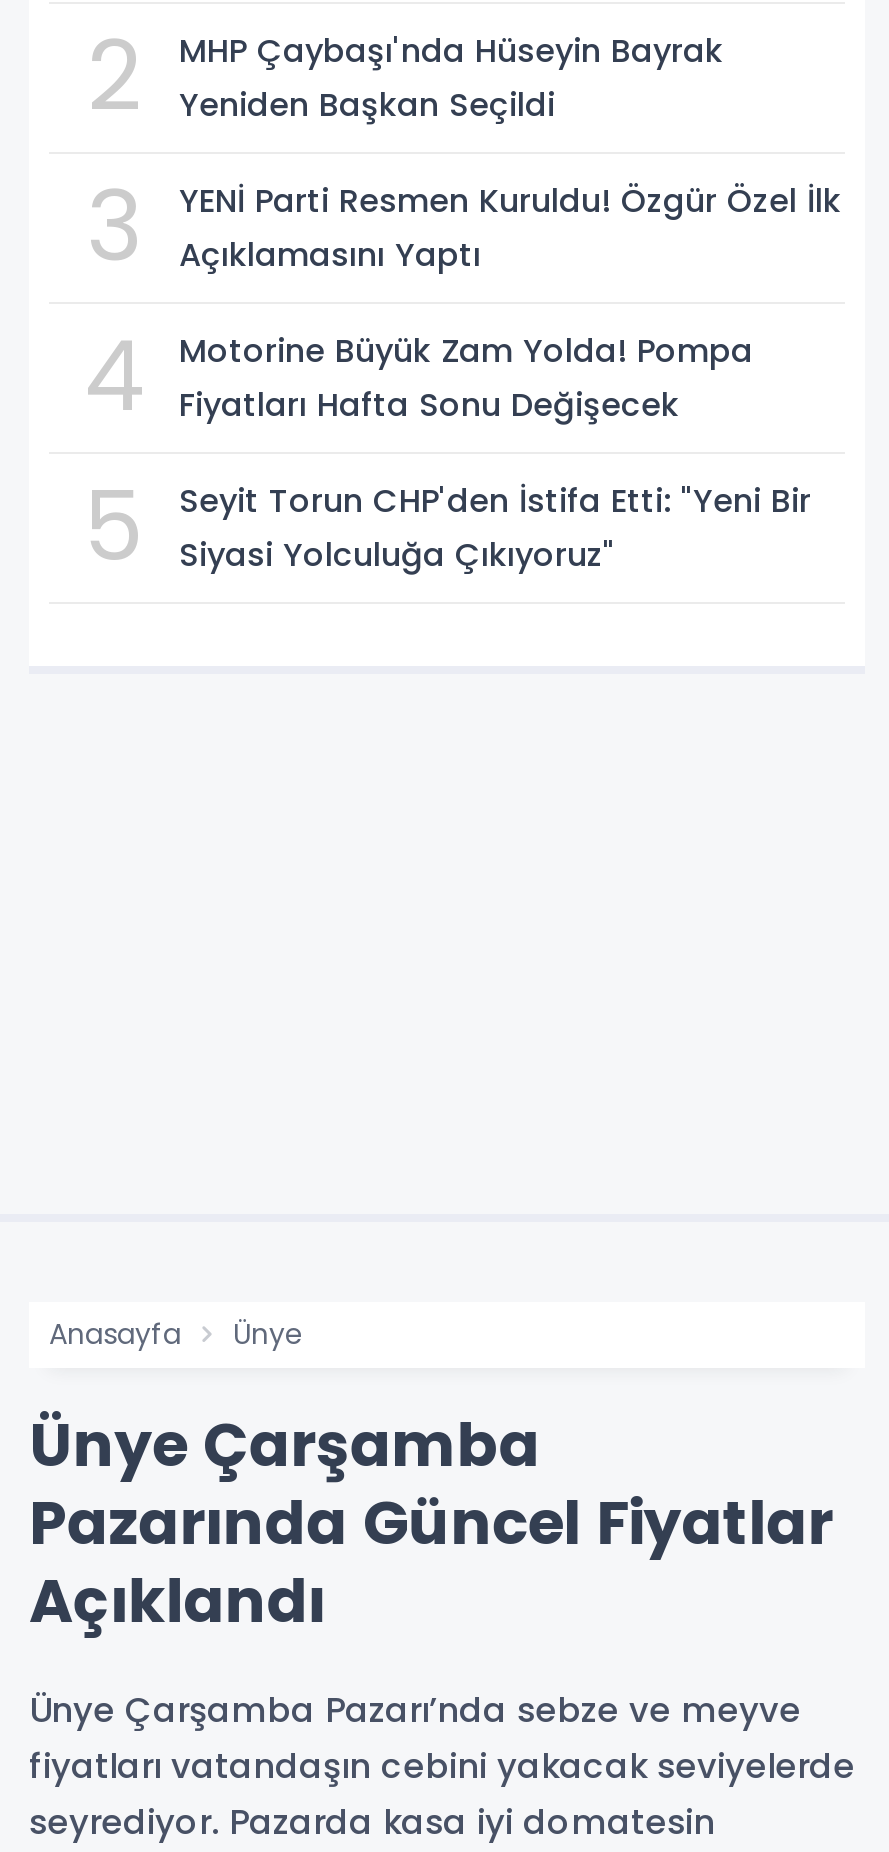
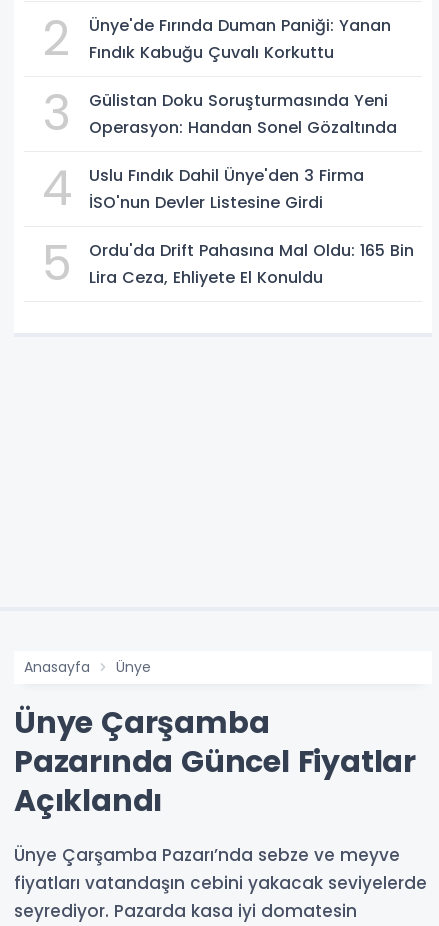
- MHP Çaybaşı'nda Hüseyin Bayrak
- Yeniden Başkan Seçildi
+ Ünye'de Fırında Duman Paniği: Yanan
+ Fındık Kabuğu Çuvalı Korkuttu

- YENİ Parti Resmen Kuruldu! Özgür Özel İlk
- Açıklamasını Yaptı
+ Gülistan Doku Soruşturmasında Yeni
+ Operasyon: Handan Sonel Gözaltında

- Motorine Büyük Zam Yolda! Pompa
- Fiyatları Hafta Sonu Değişecek
+ Uslu Fındık Dahil Ünye'den 3 Firma
+ İSO'nun Devler Listesine Girdi

- Seyit Torun CHP'den İstifa Etti: "Yeni Bir
- Siyasi Yolculuğa Çıkıyoruz"
+ Ordu'da Drift Pahasına Mal Oldu: 165 Bin
+ Lira Ceza, Ehliyete El Konuldu
